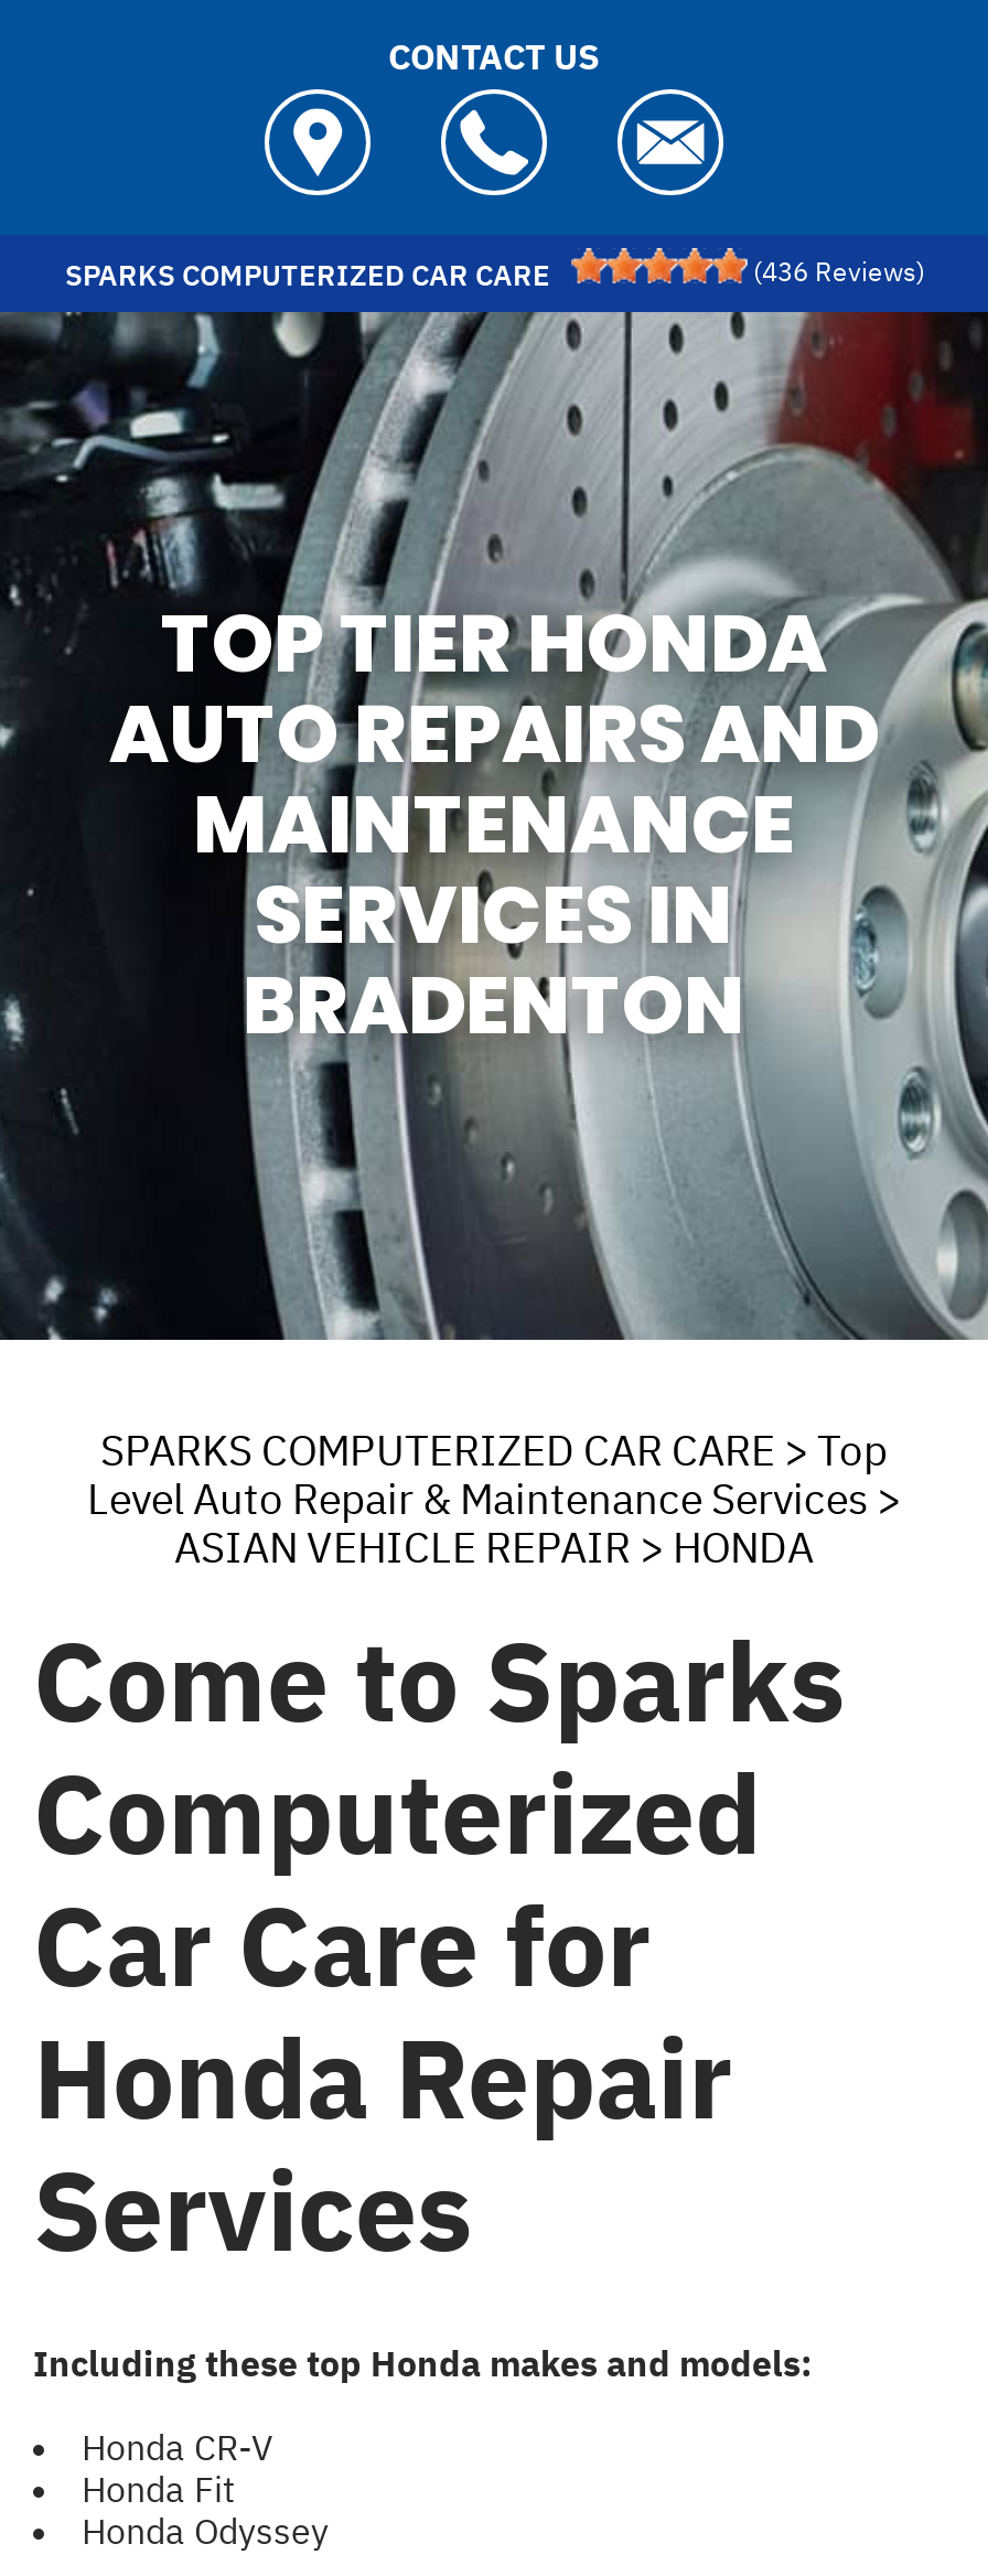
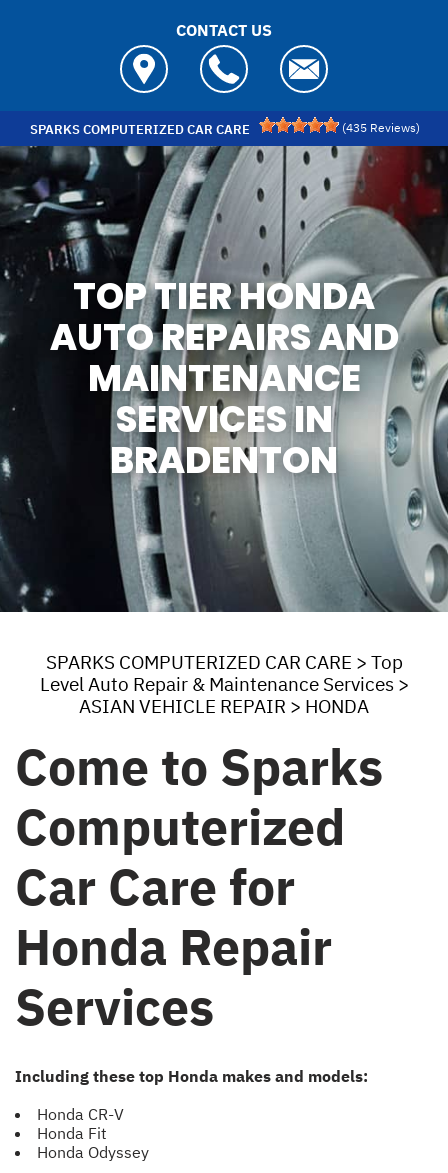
- (436 Reviews)
+ (435 Reviews)
